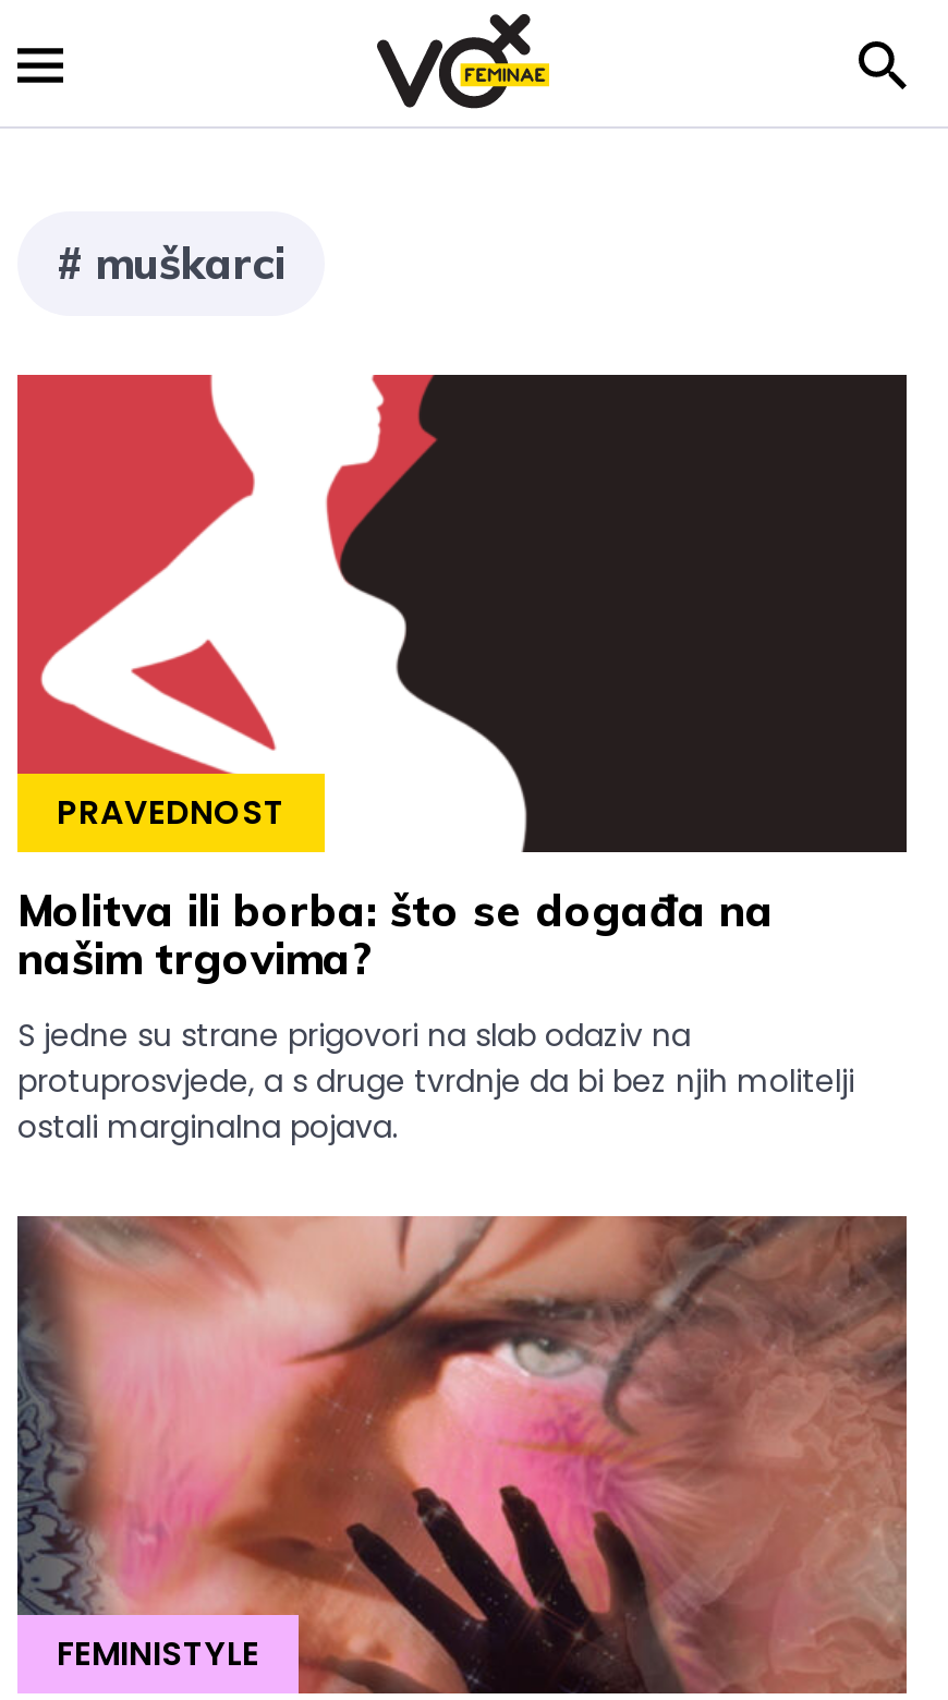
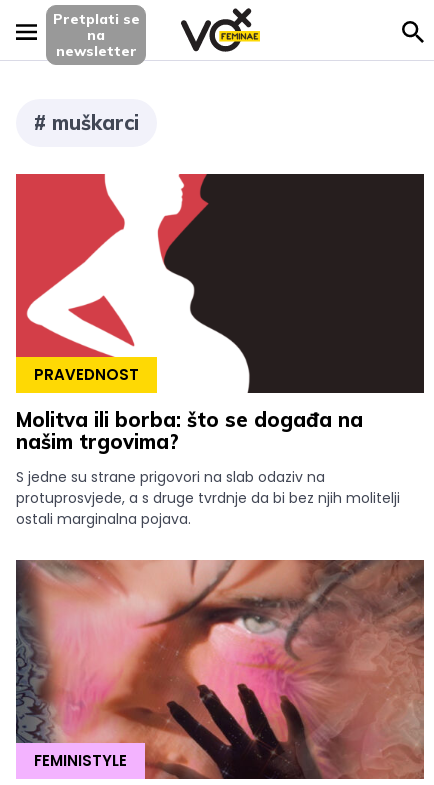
+ Pretplati se
+ na
+ newsletter
